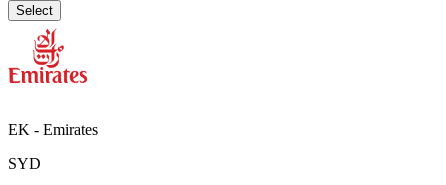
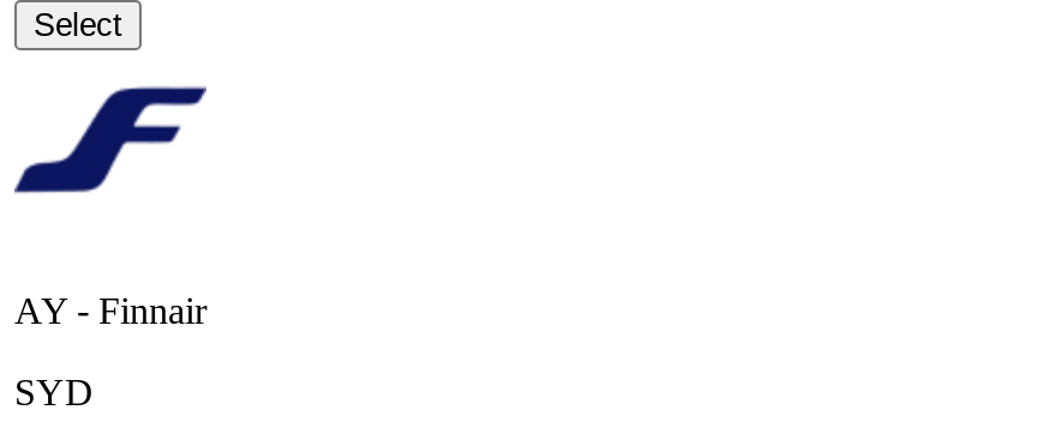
- [image]
- EK - Emirates
+ [image]
+ AY - Finnair
